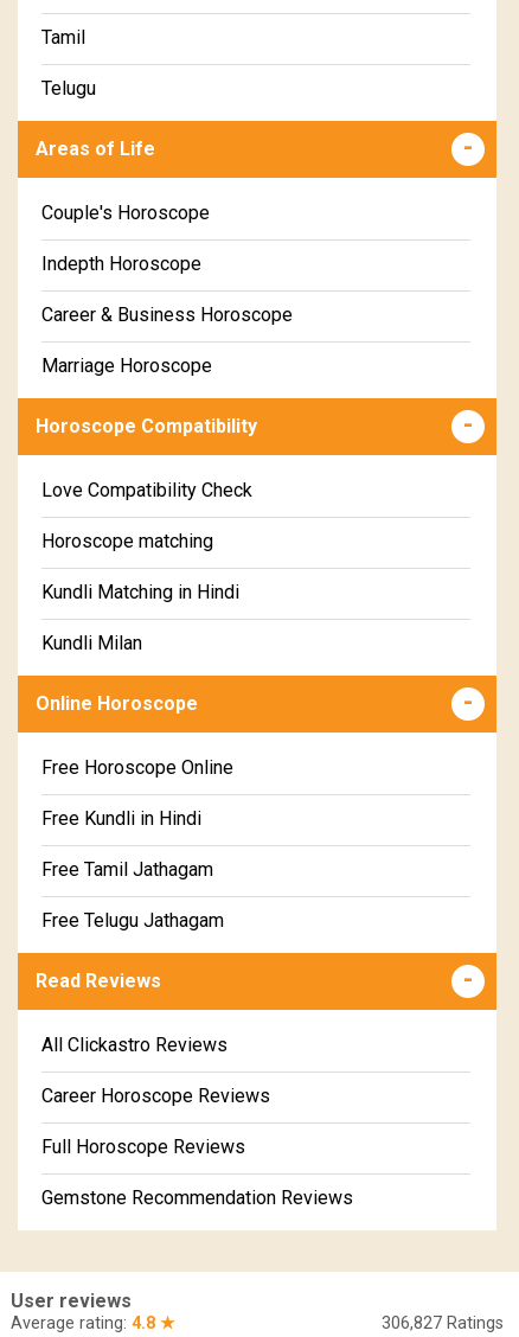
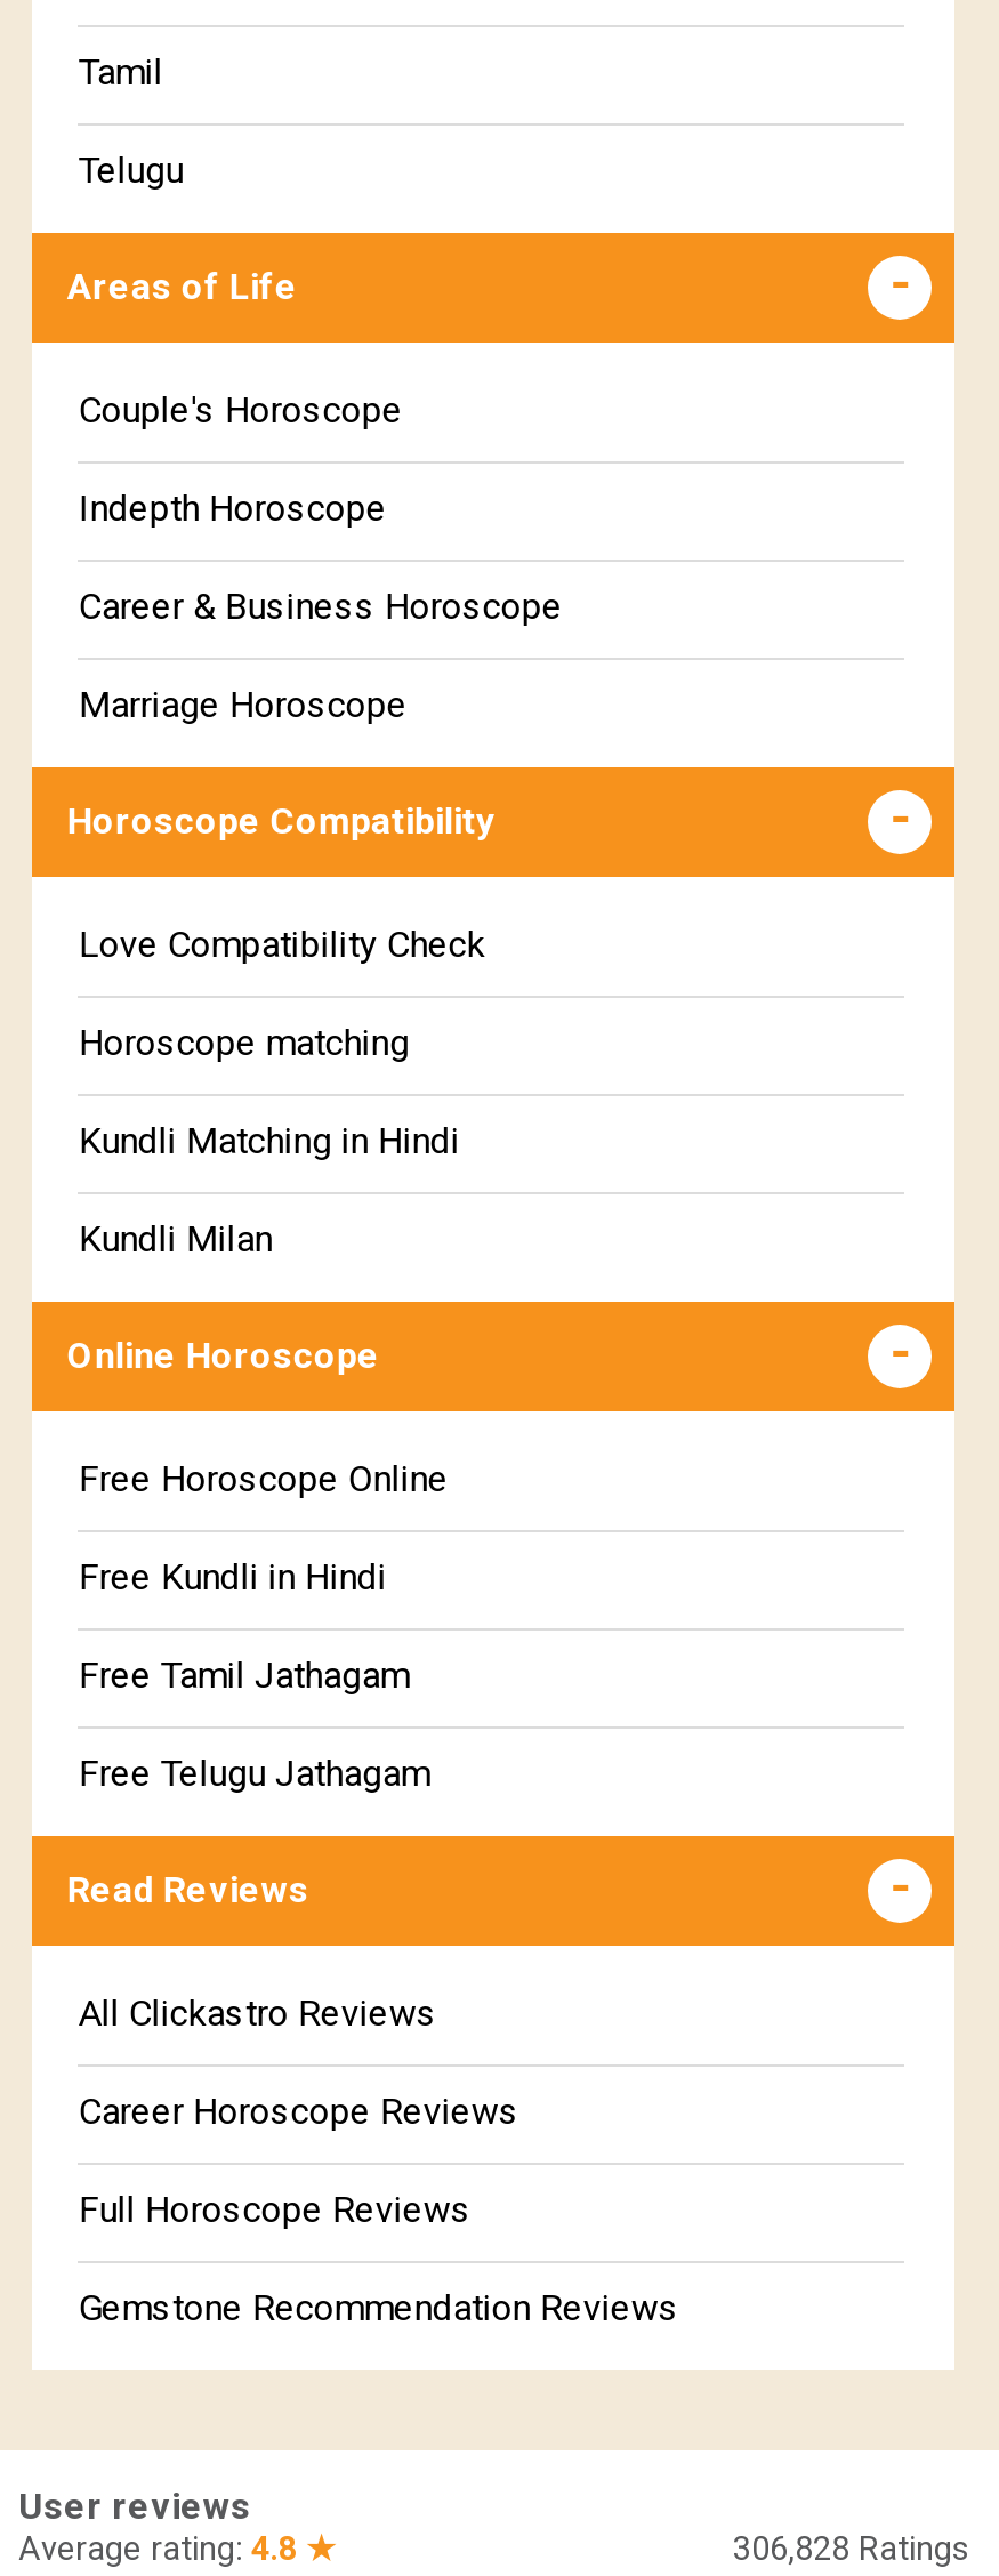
- 306,827 Ratings
+ 306,828 Ratings
